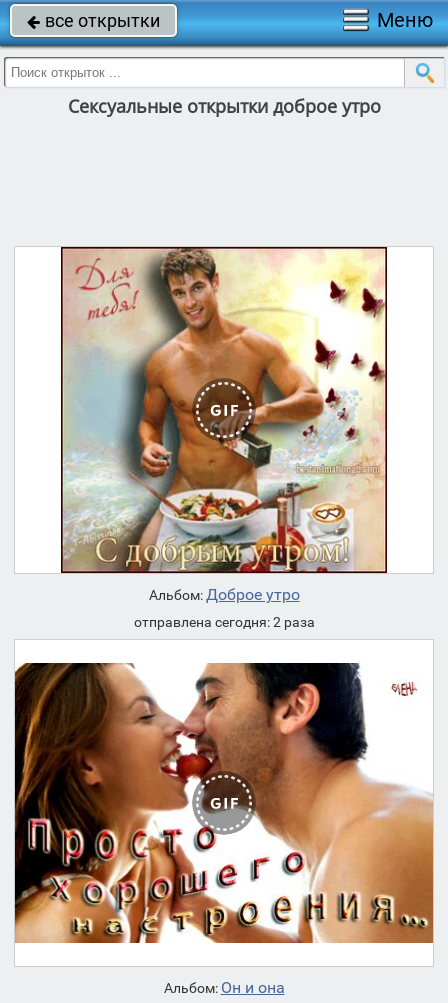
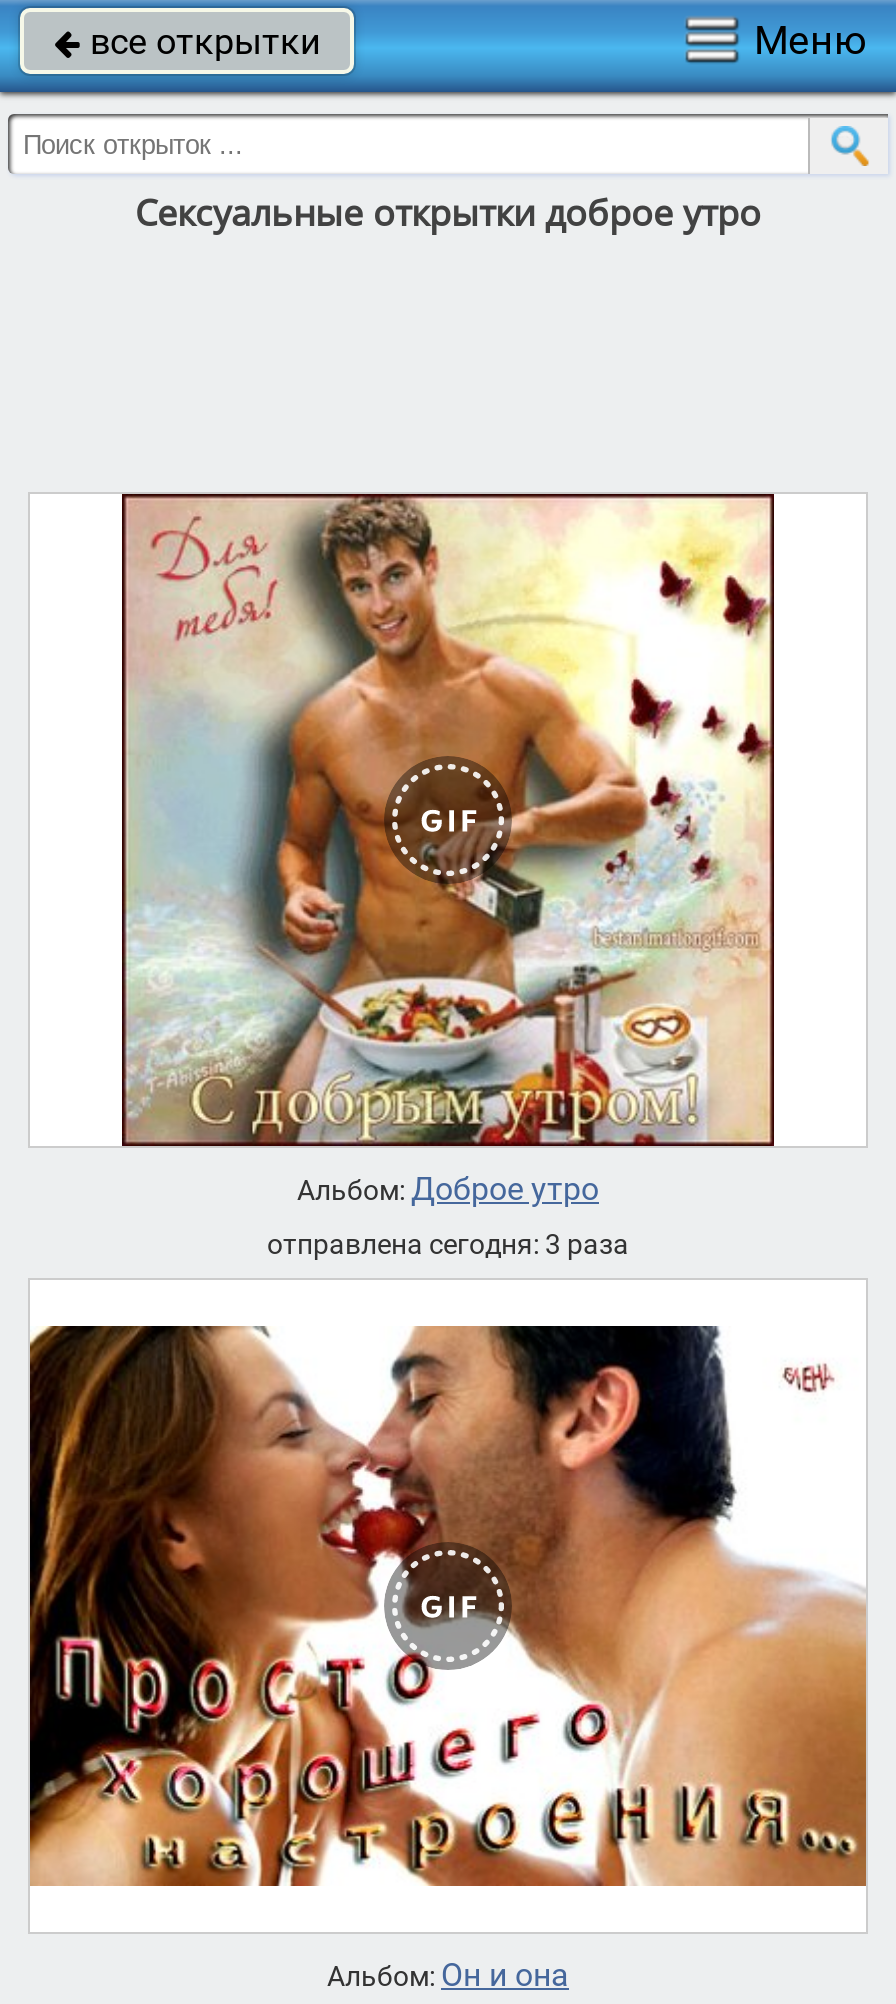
- отправлена сегодня: 2 раза
+ отправлена сегодня: 3 раза
